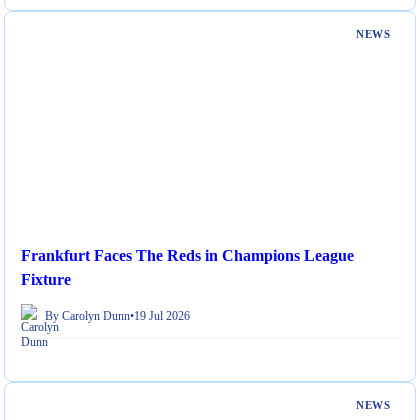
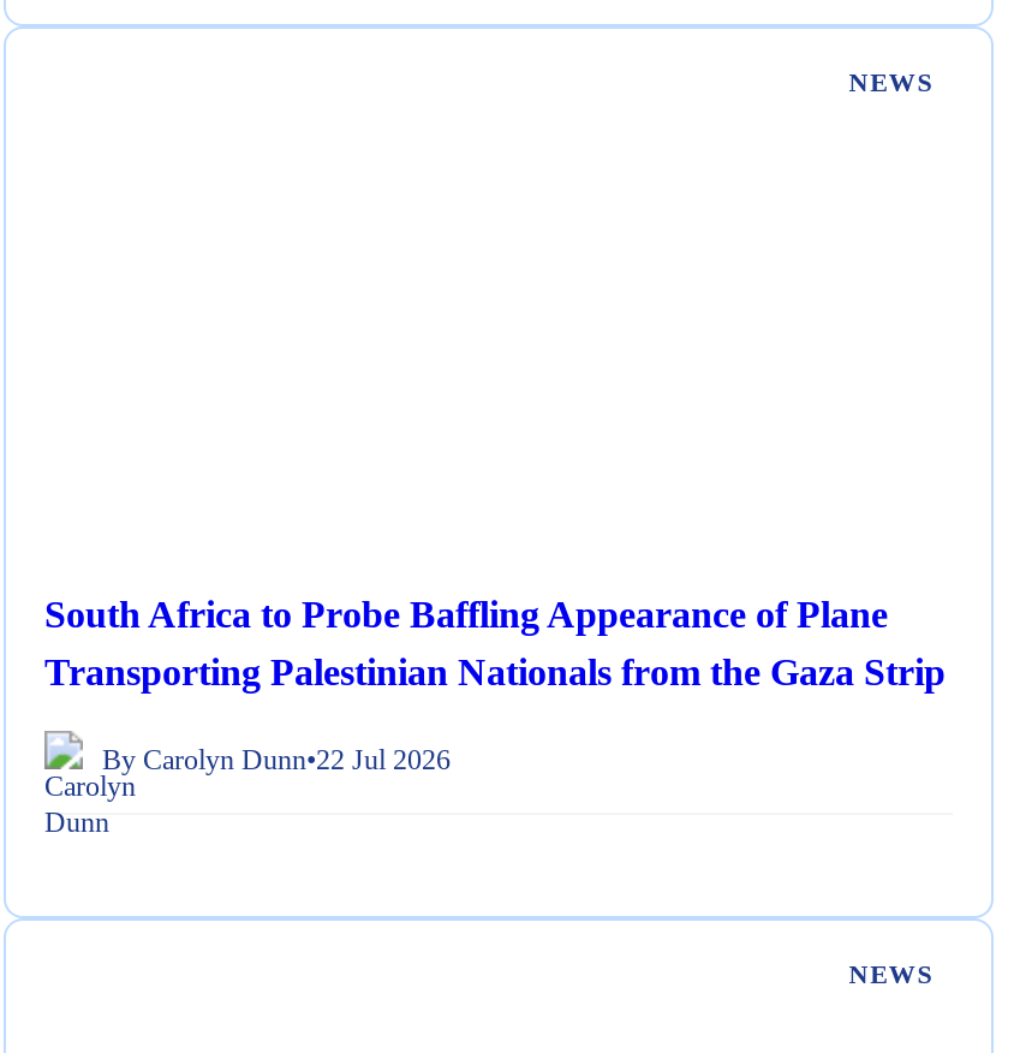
- Frankfurt Faces The Reds in Champions League
- Fixture
+ South Africa to Probe Baffling Appearance of Plane
+ Transporting Palestinian Nationals from the Gaza Strip

- By Carolyn Dunn•19 Jul 2026
+ By Carolyn Dunn•22 Jul 2026
